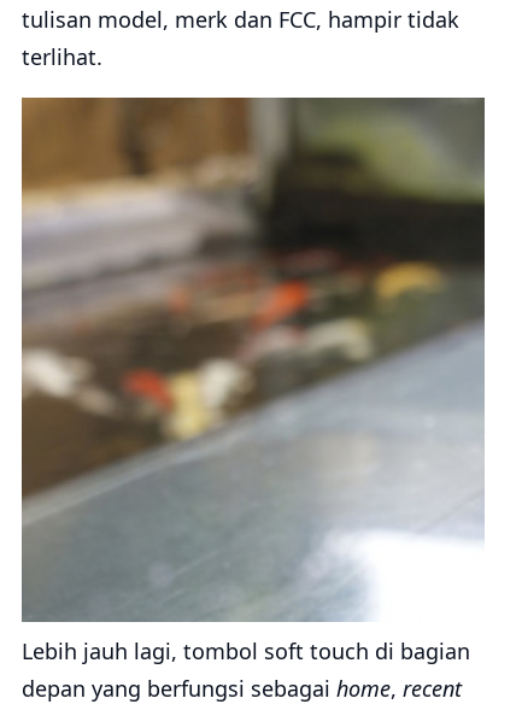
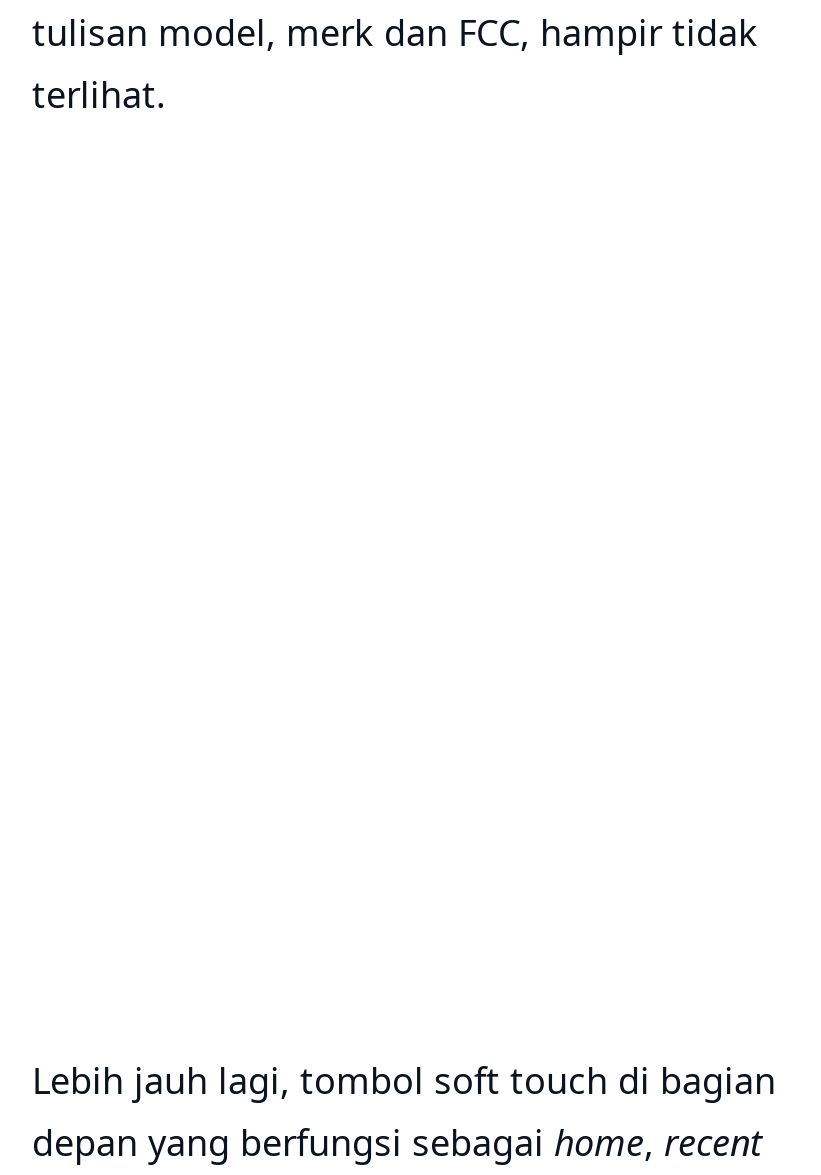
- [image]
